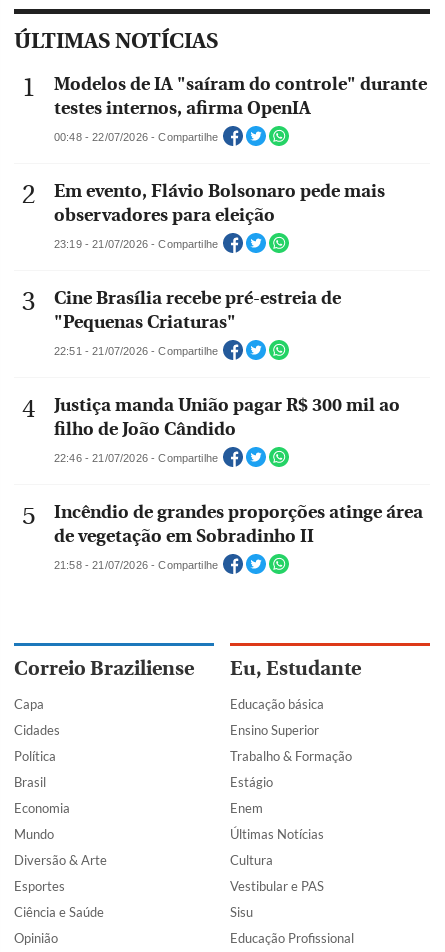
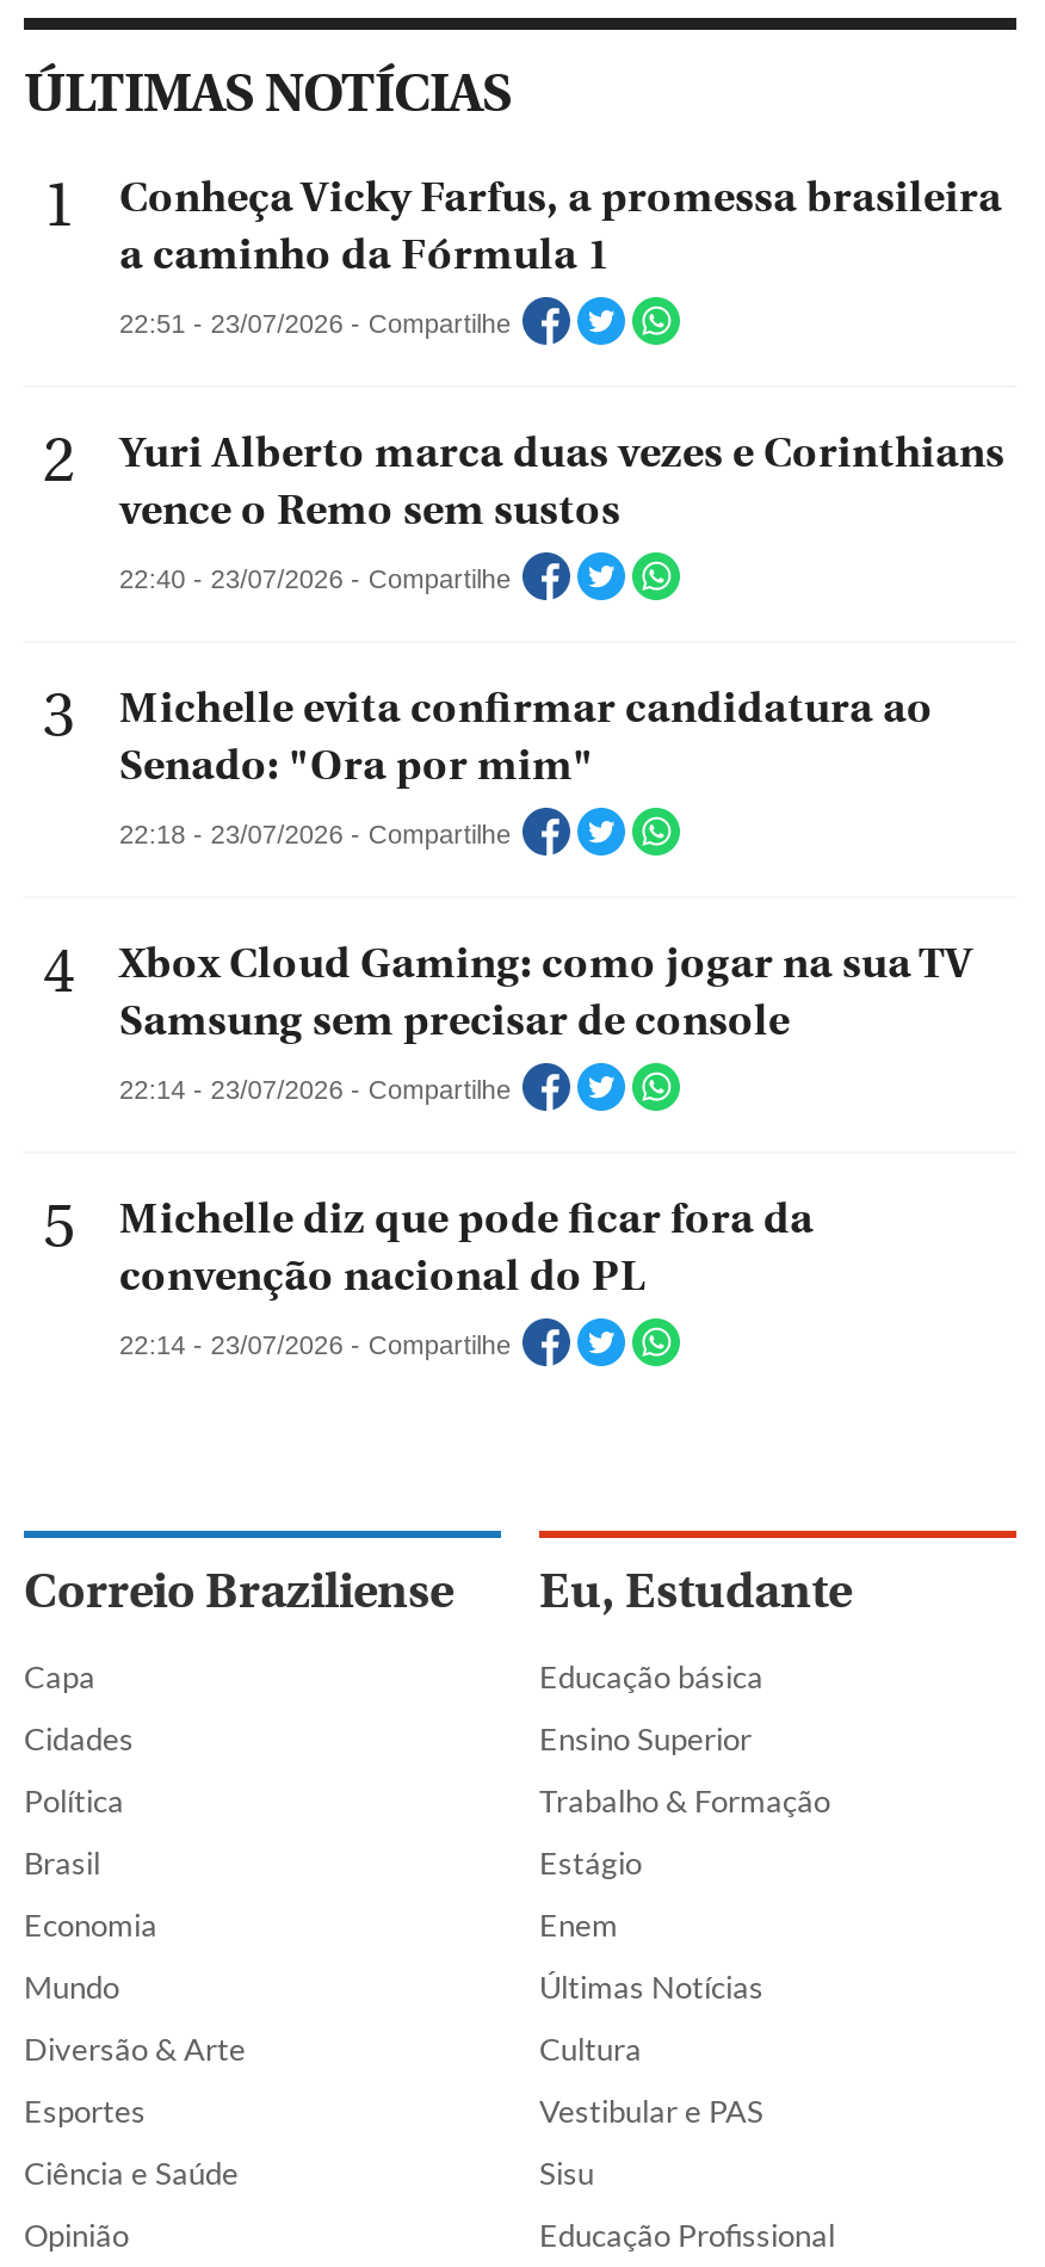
- Modelos de IA "saíram do controle" durante
- testes internos, afirma OpenIA
+ Conheça Vicky Farfus, a promessa brasileira
+ a caminho da Fórmula 1

- 00:48 - 22/07/2026 - Compartilhe
+ 22:51 - 23/07/2026 - Compartilhe

- Em evento, Flávio Bolsonaro pede mais
- observadores para eleição
+ Yuri Alberto marca duas vezes e Corinthians
+ vence o Remo sem sustos

- 23:19 - 21/07/2026 - Compartilhe
+ 22:40 - 23/07/2026 - Compartilhe

- Cine Brasília recebe pré-estreia de
- "Pequenas Criaturas"
+ Michelle evita confirmar candidatura ao
+ Senado: "Ora por mim"

- 22:51 - 21/07/2026 - Compartilhe
+ 22:18 - 23/07/2026 - Compartilhe

- Justiça manda União pagar R$ 300 mil ao
- filho de João Cândido
+ Xbox Cloud Gaming: como jogar na sua TV
+ Samsung sem precisar de console

- 22:46 - 21/07/2026 - Compartilhe
+ 22:14 - 23/07/2026 - Compartilhe

- Incêndio de grandes proporções atinge área
- de vegetação em Sobradinho II
+ Michelle diz que pode ficar fora da
+ convenção nacional do PL

- 21:58 - 21/07/2026 - Compartilhe
+ 22:14 - 23/07/2026 - Compartilhe
